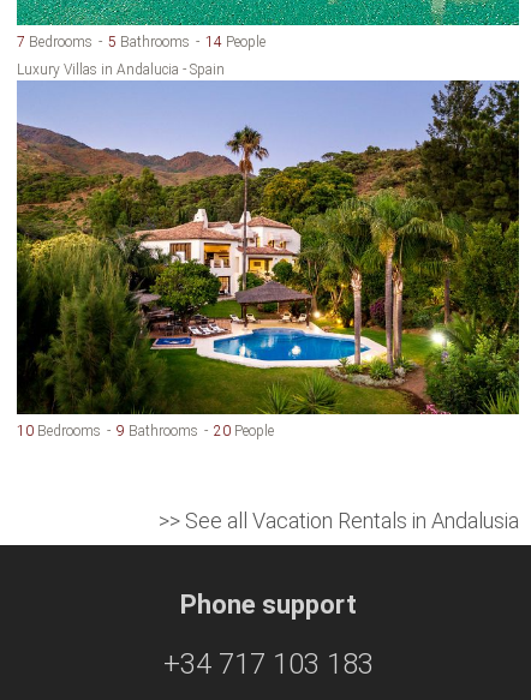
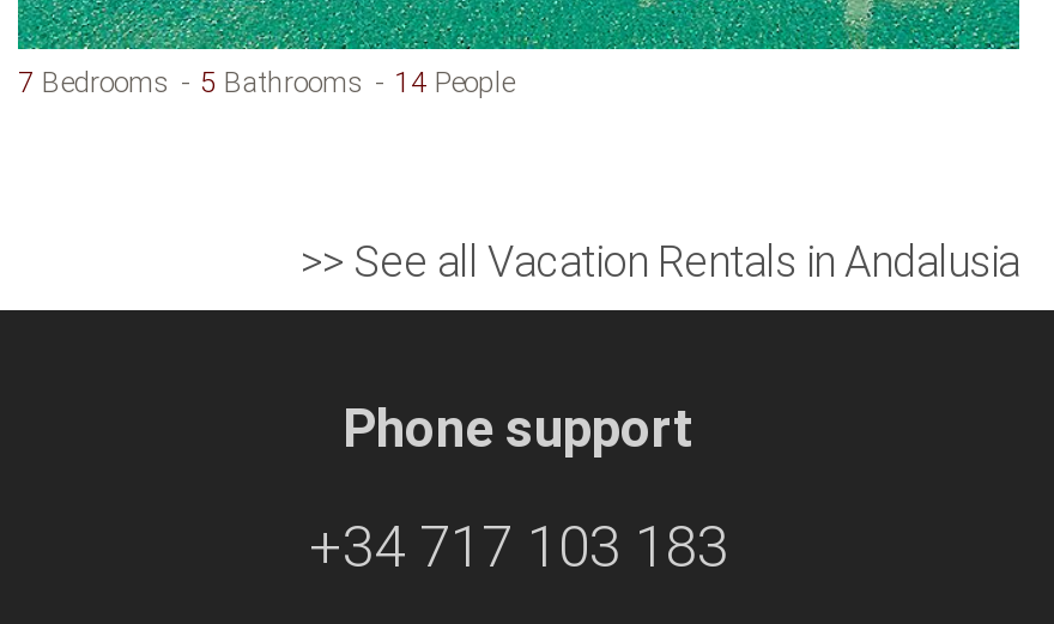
- Luxury Villas in Andalucia - Spain

- [image]
- 10 Bedrooms
- 9 Bathrooms
- 20 People
